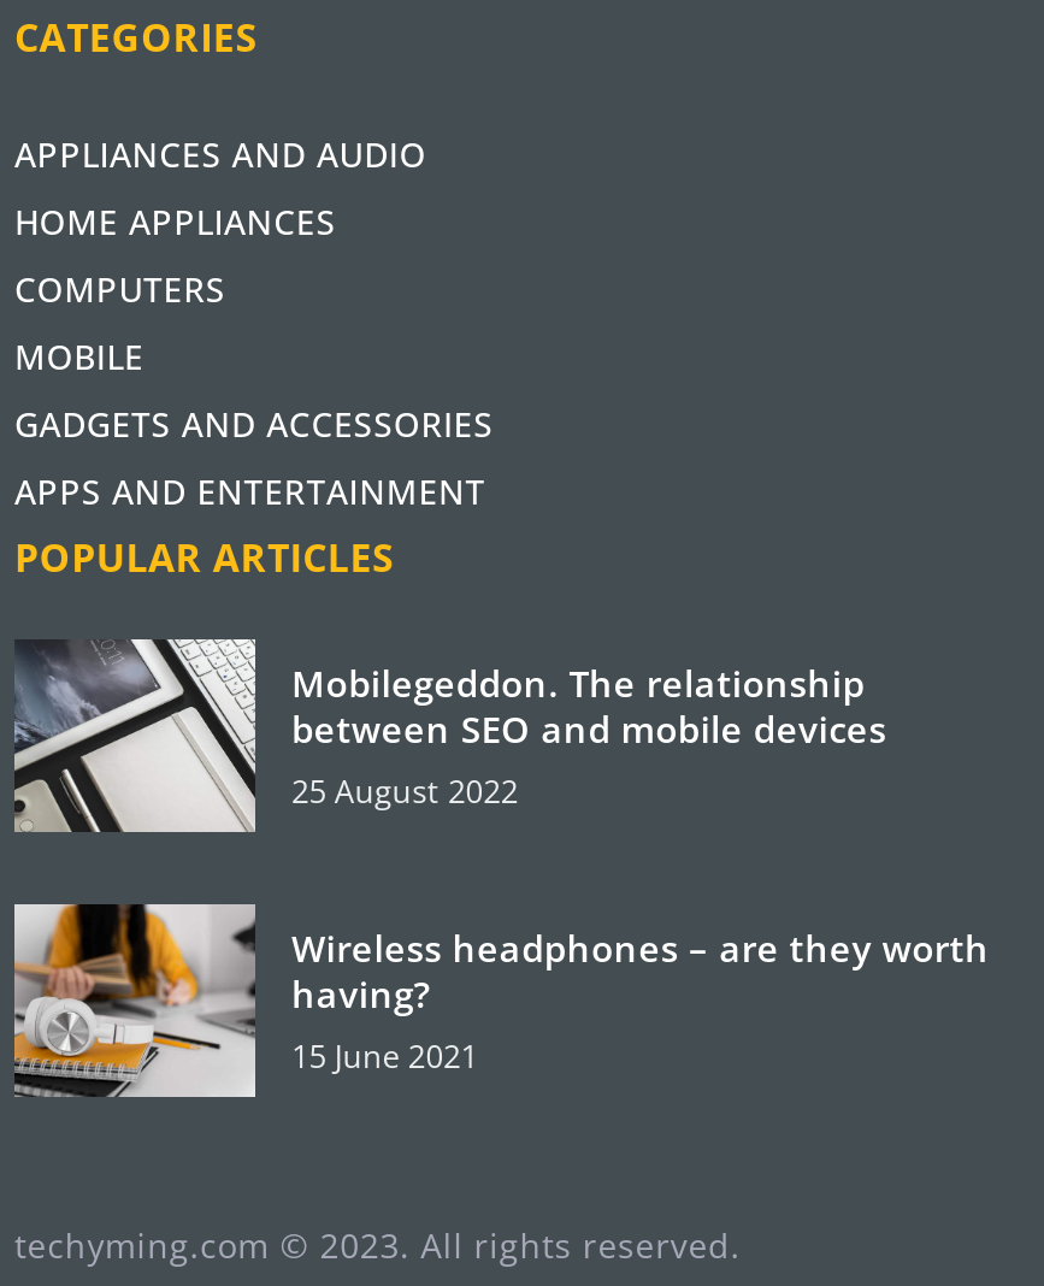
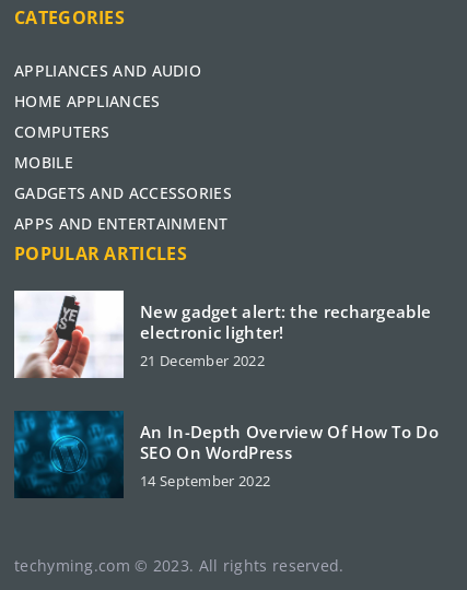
- [image]
- Mobilegeddon. The relationship
- between SEO and mobile devices
- 25 August 2022
+ [image]
+ New gadget alert: the rechargeable
+ electronic lighter!
+ 21 December 2022

- [image]
- Wireless headphones – are they worth
- having?
- 15 June 2021
+ [image]
+ An In-Depth Overview Of How To Do
+ SEO On WordPress
+ 14 September 2022
